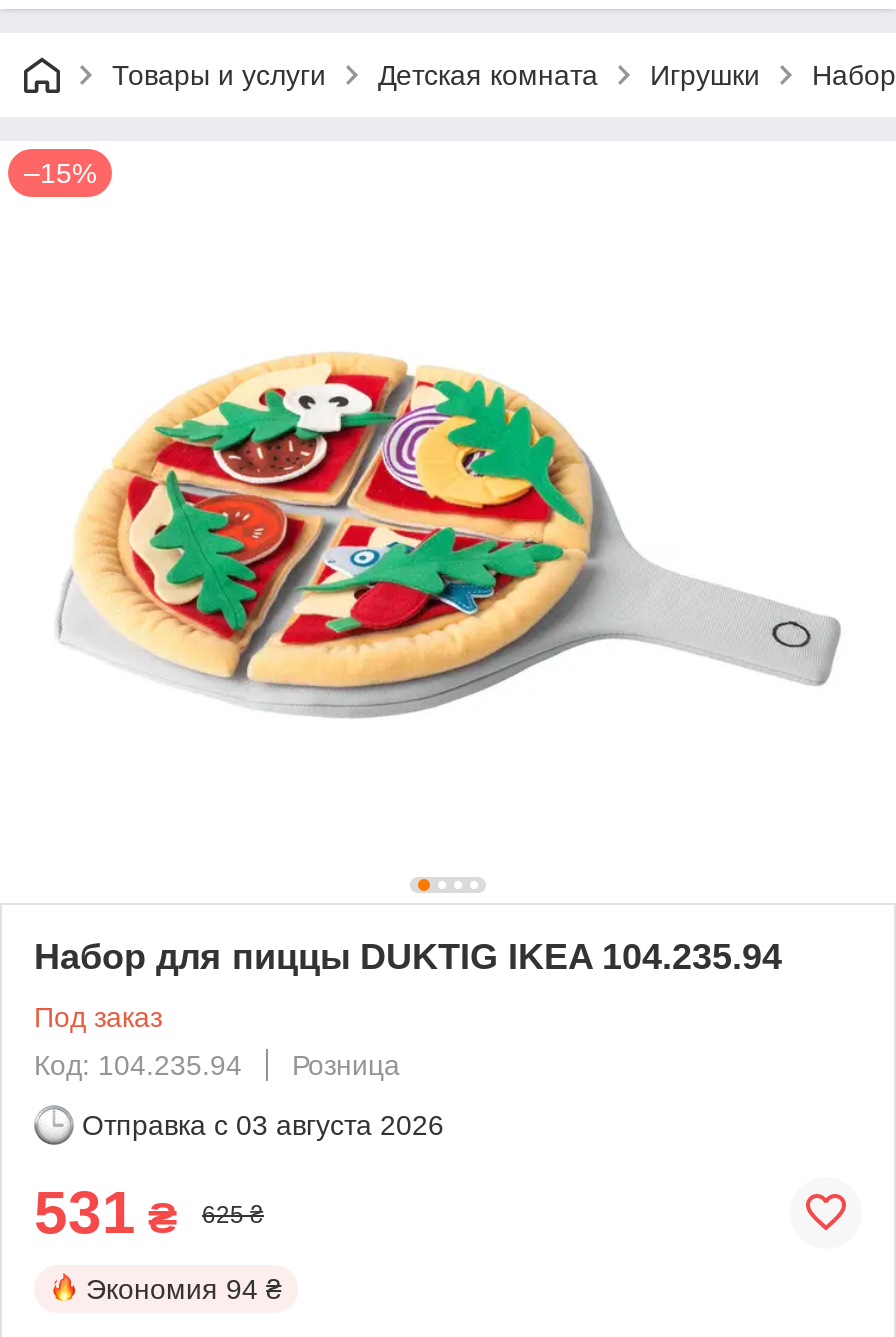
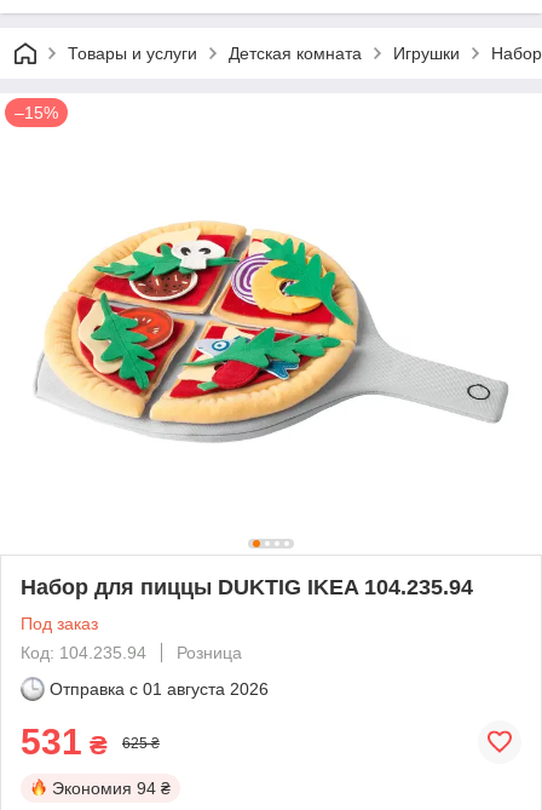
- Отправка с 03 августа 2026
+ Отправка с 01 августа 2026
